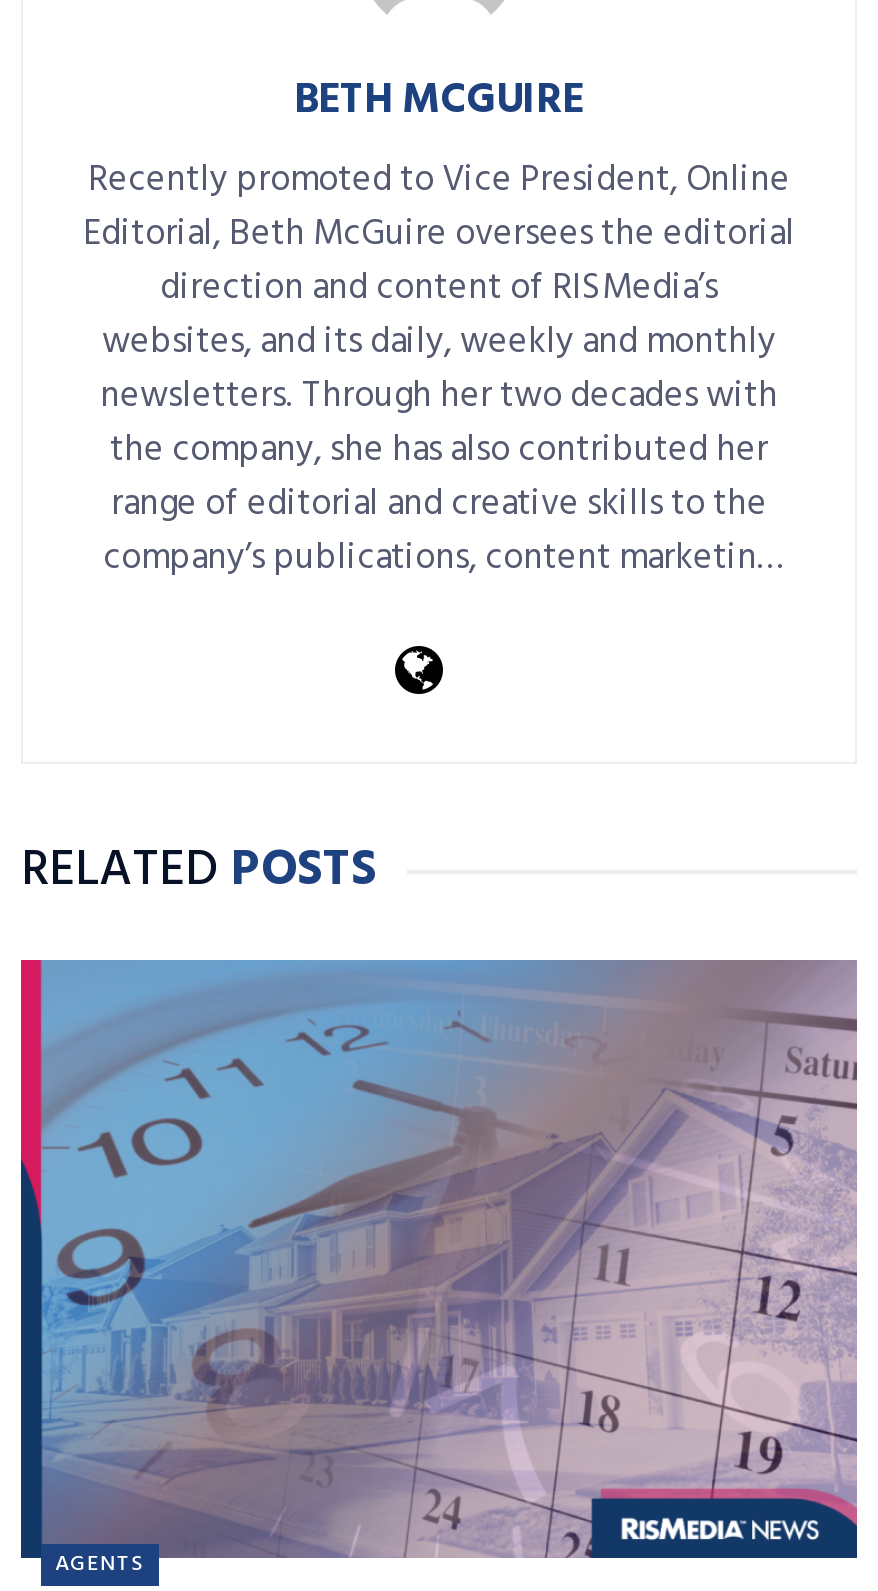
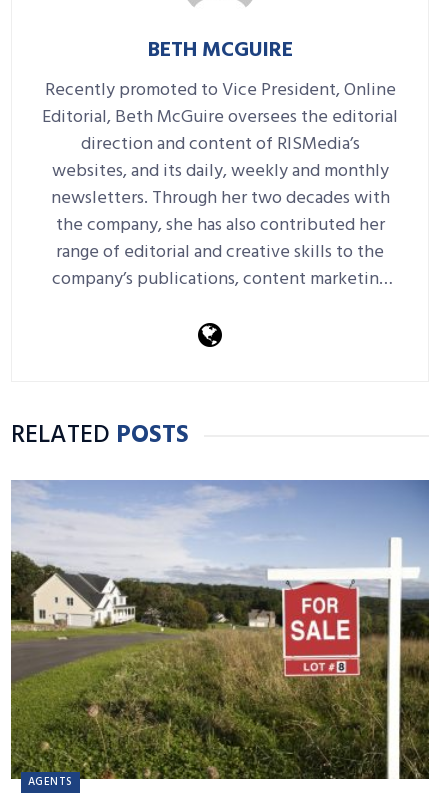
- [image]
+ [image]
